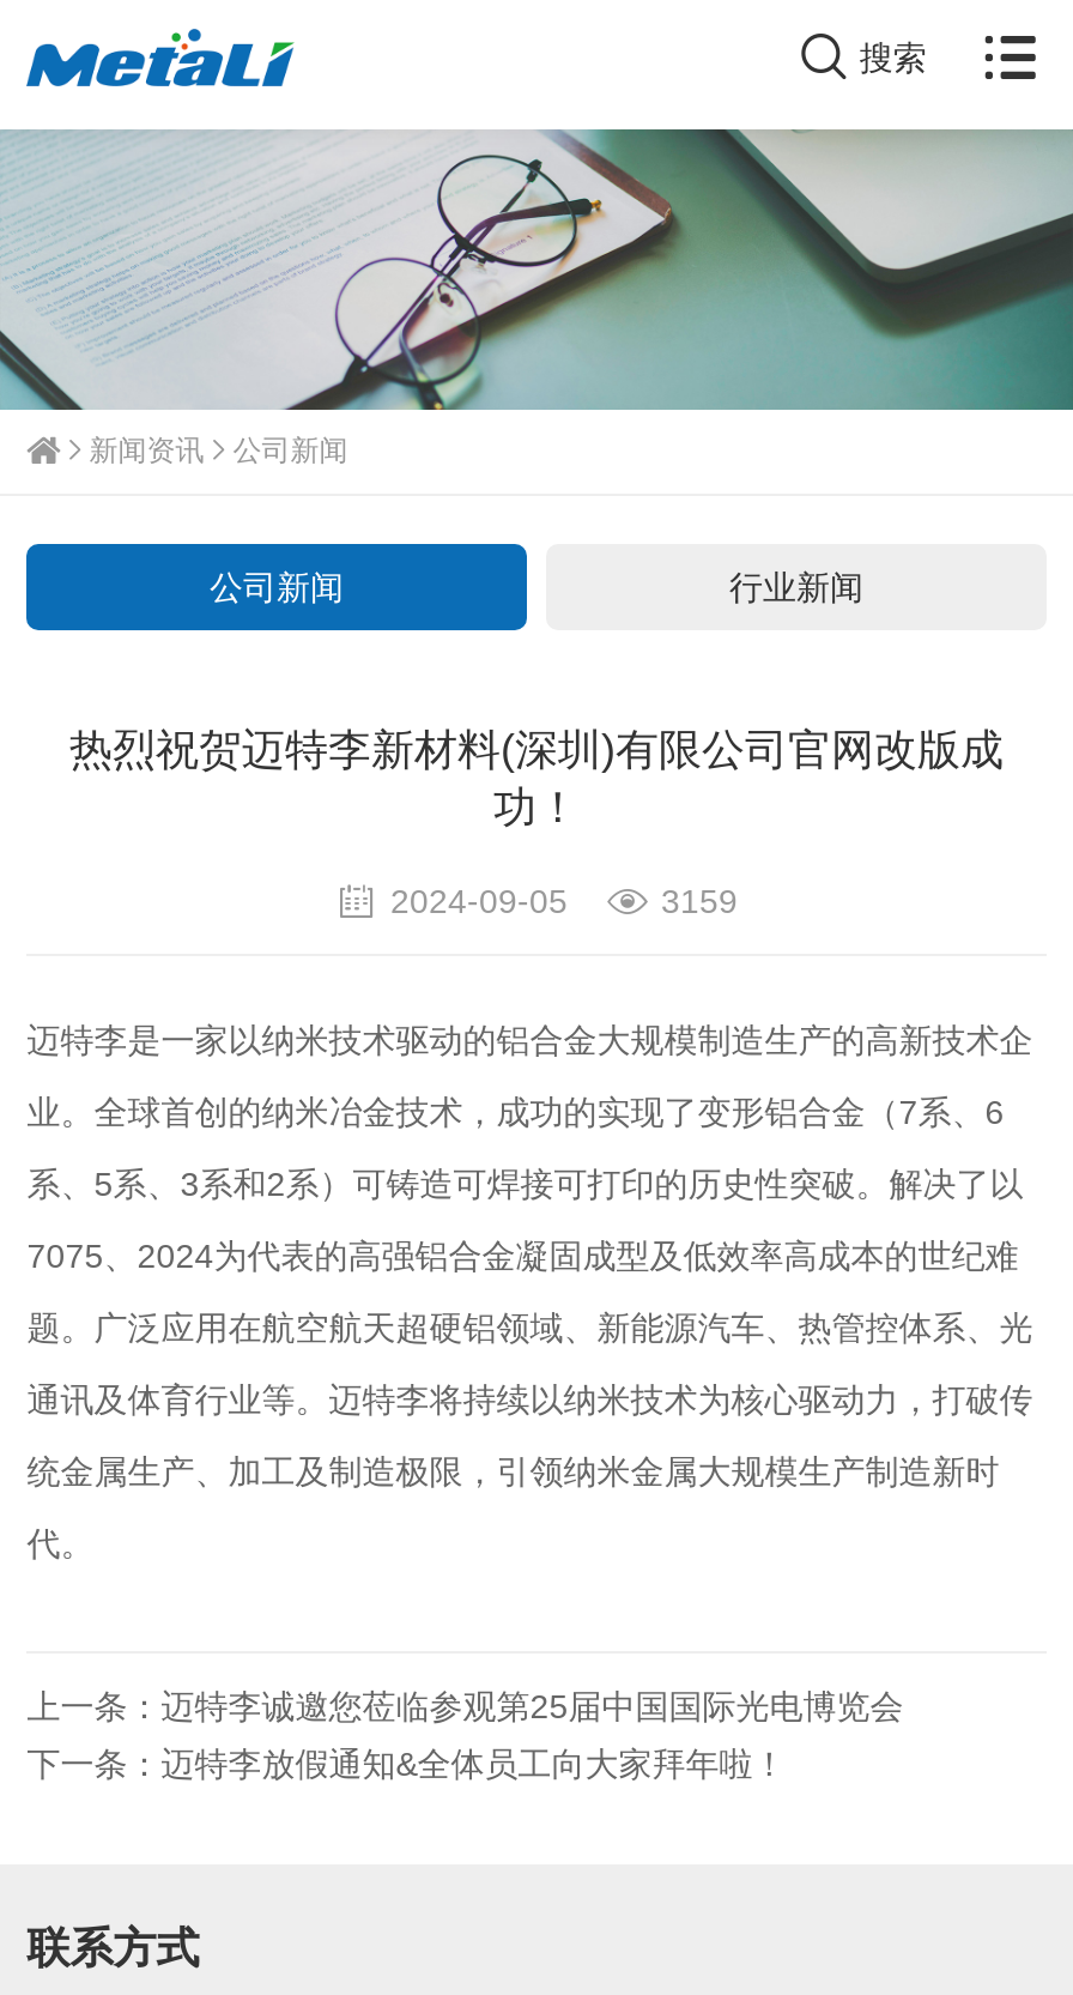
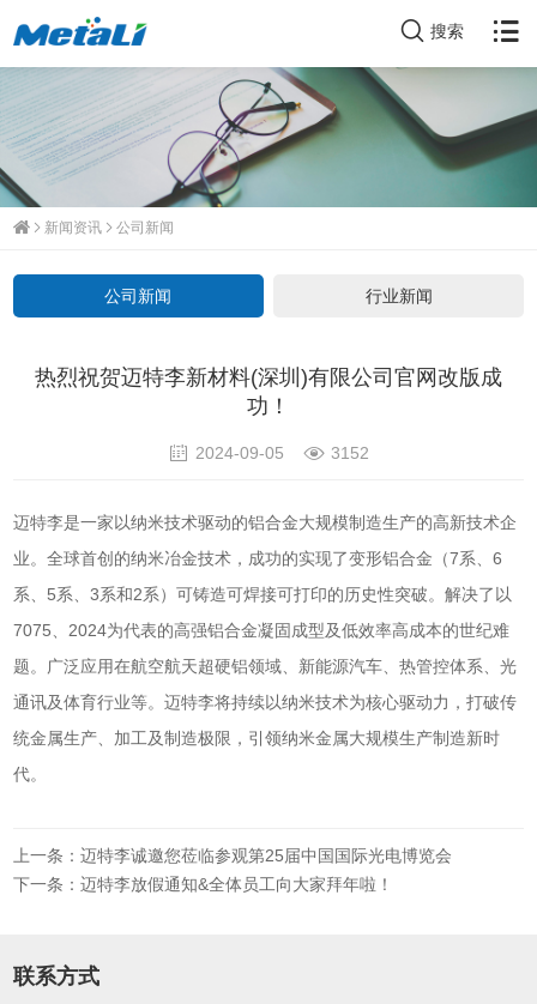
- 2024-09-05 3159
+ 2024-09-05 3152
